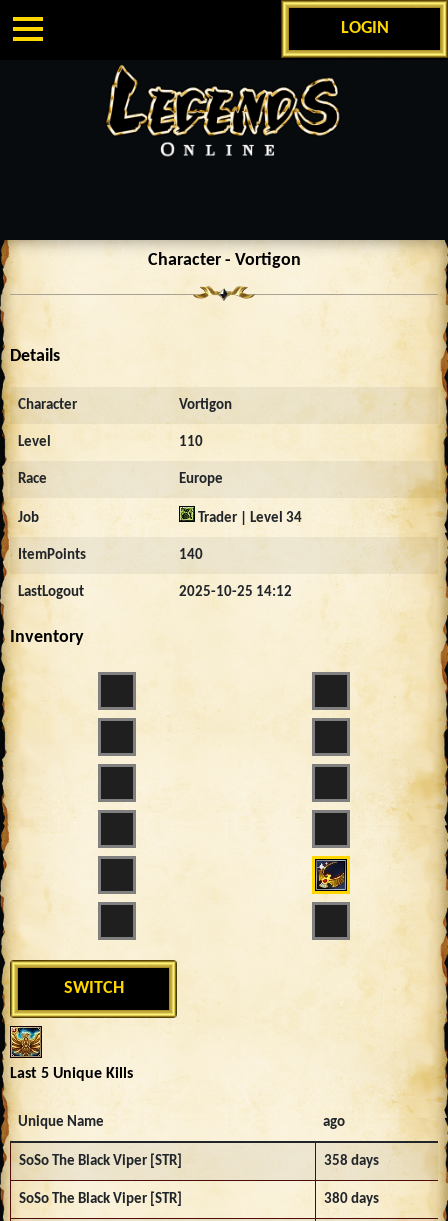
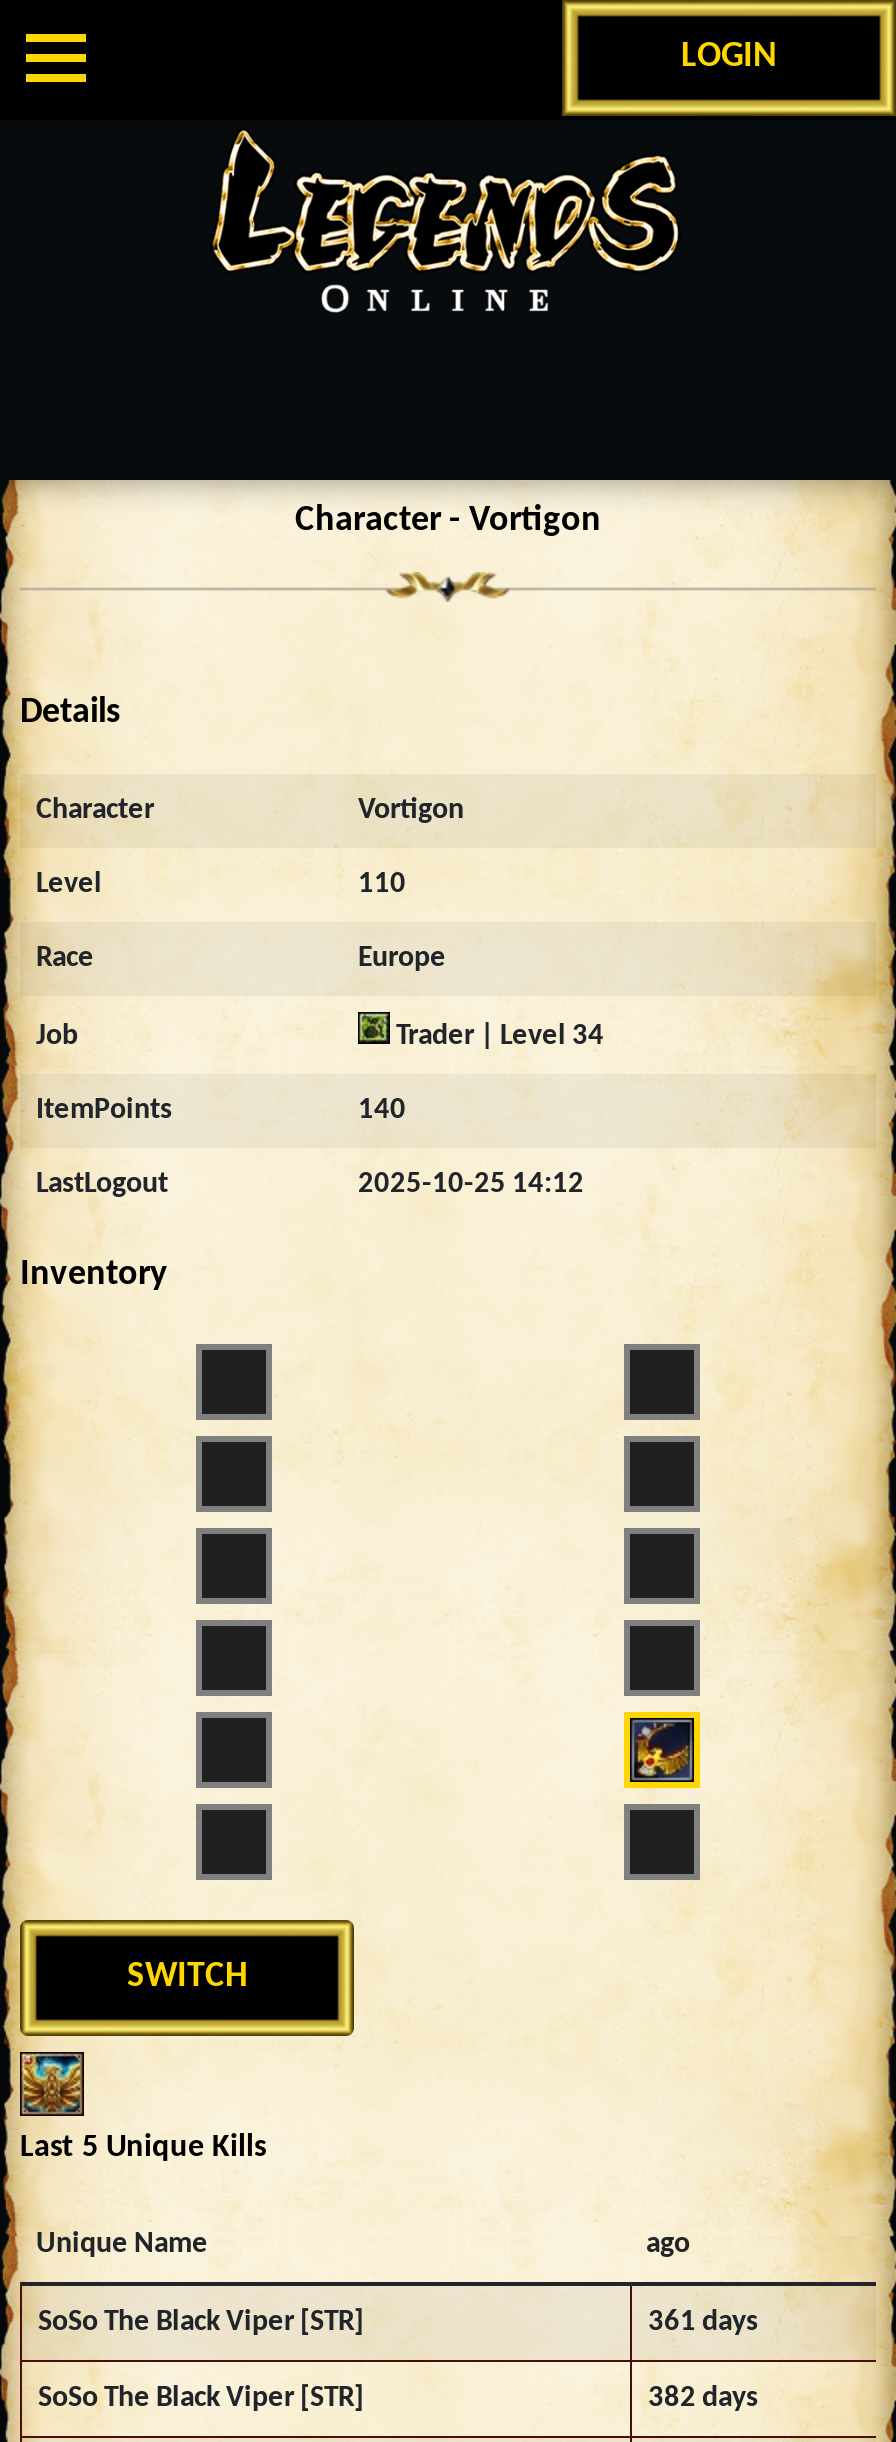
- 358 days
+ 361 days

- 380 days
+ 382 days
